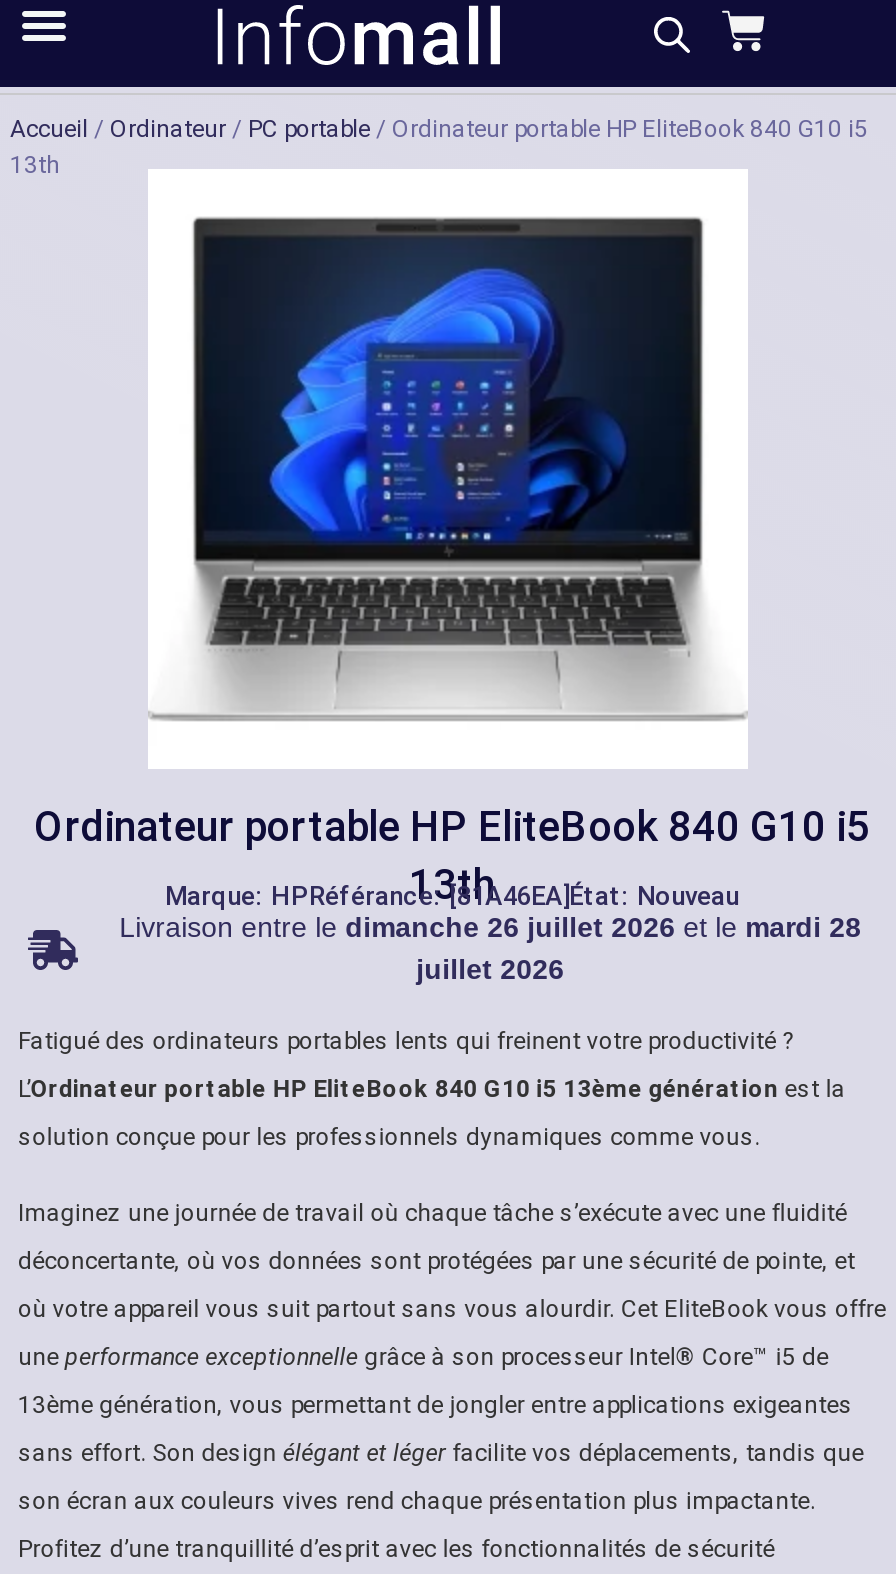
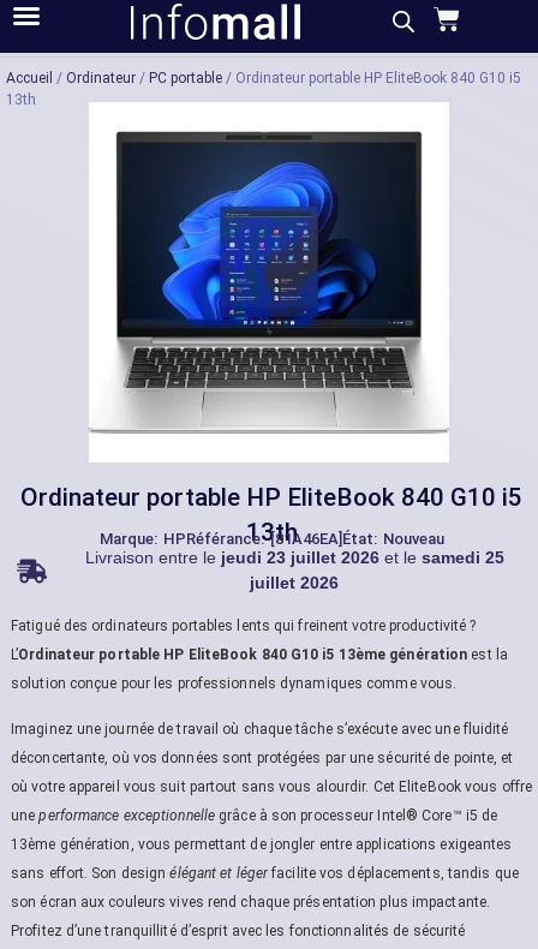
- Livraison entre le dimanche 26 juillet 2026 et le mardi 28
+ Livraison entre le jeudi 23 juillet 2026 et le samedi 25
